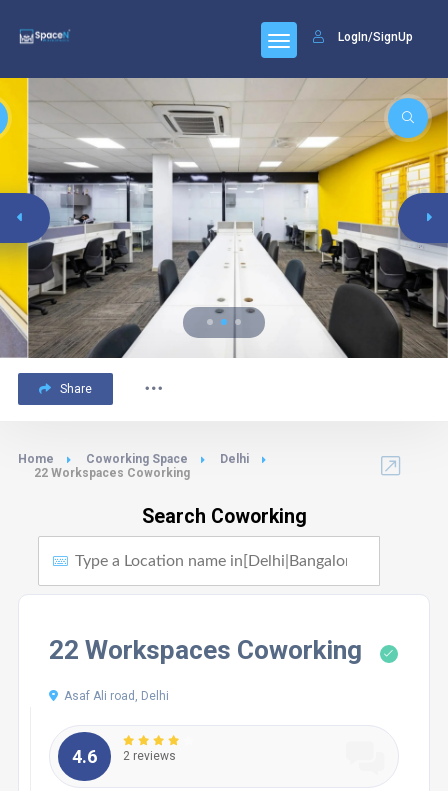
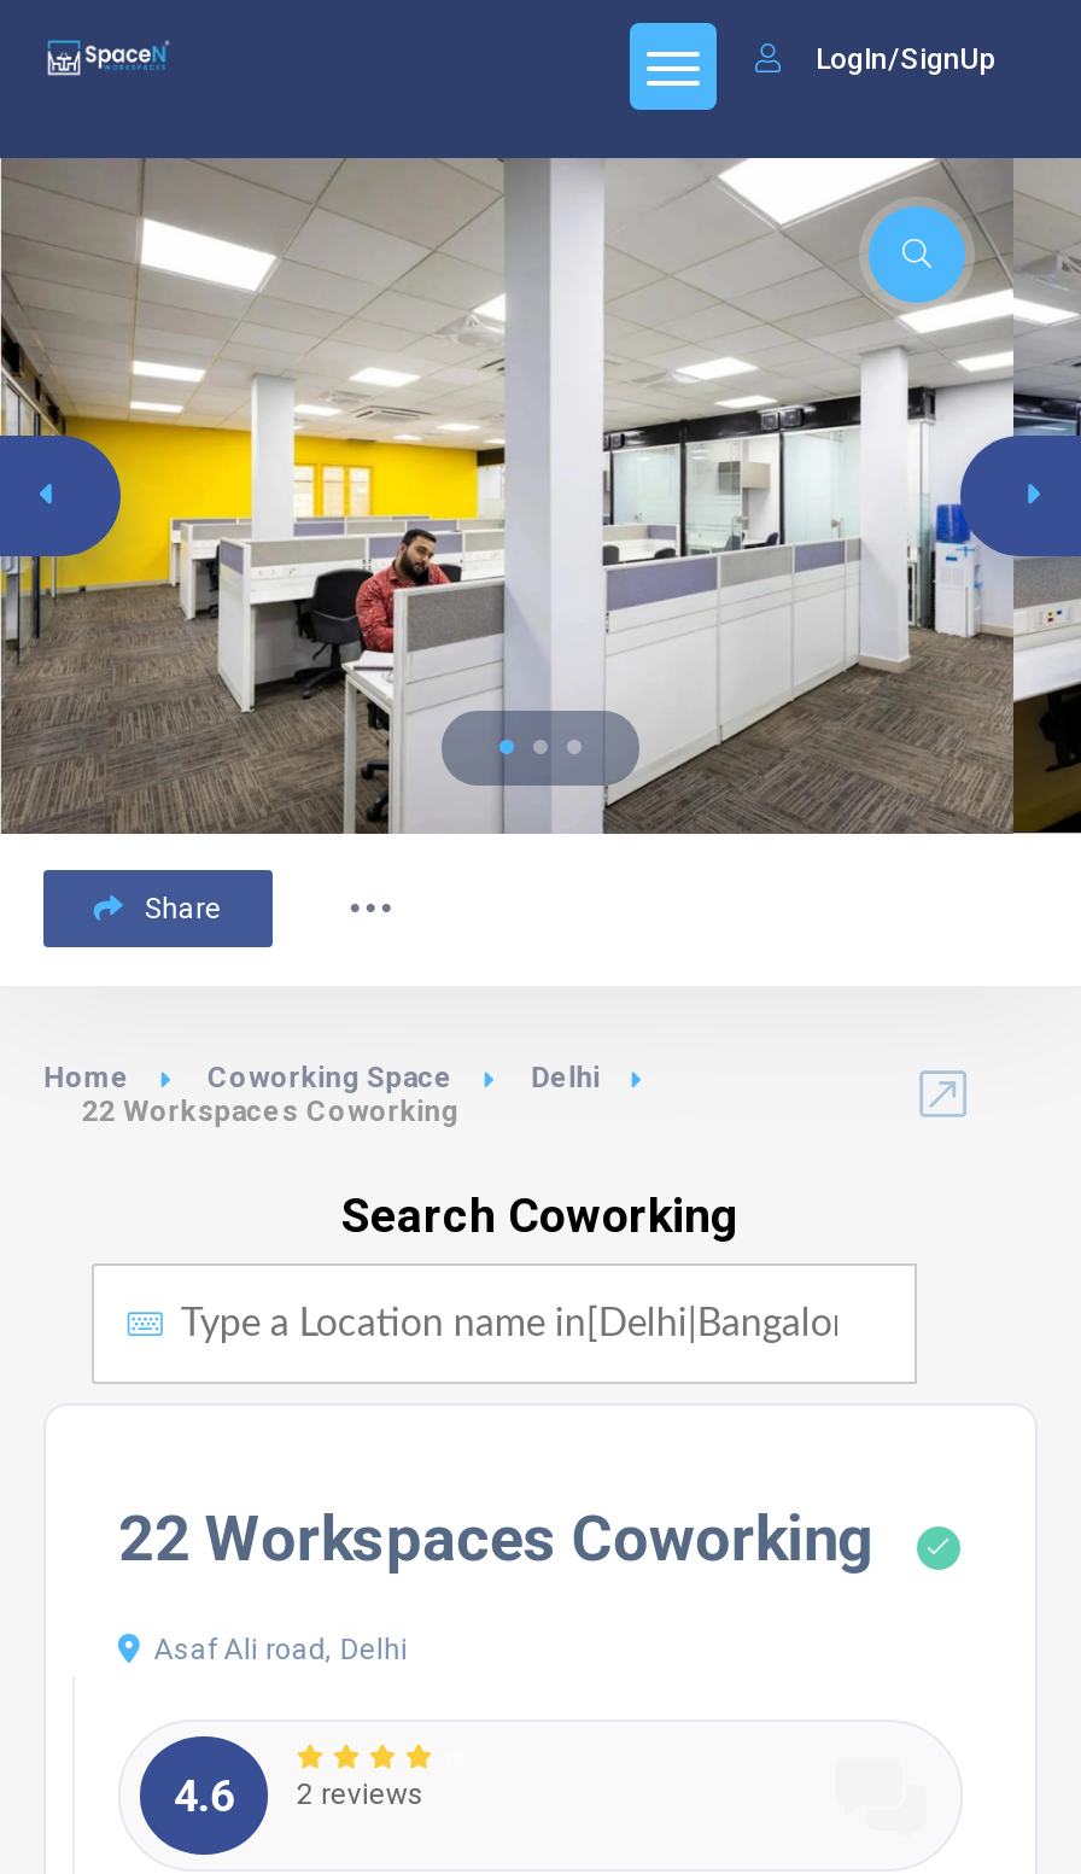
- [image]
+ [image]
